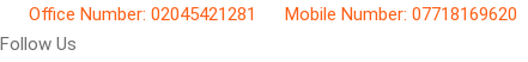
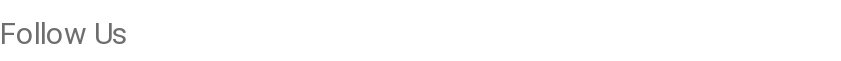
- Office Number: 02045421281
- Mobile Number: 07718169620
